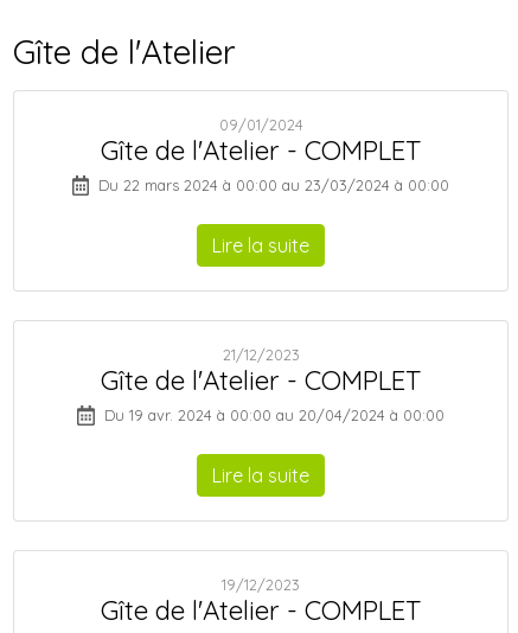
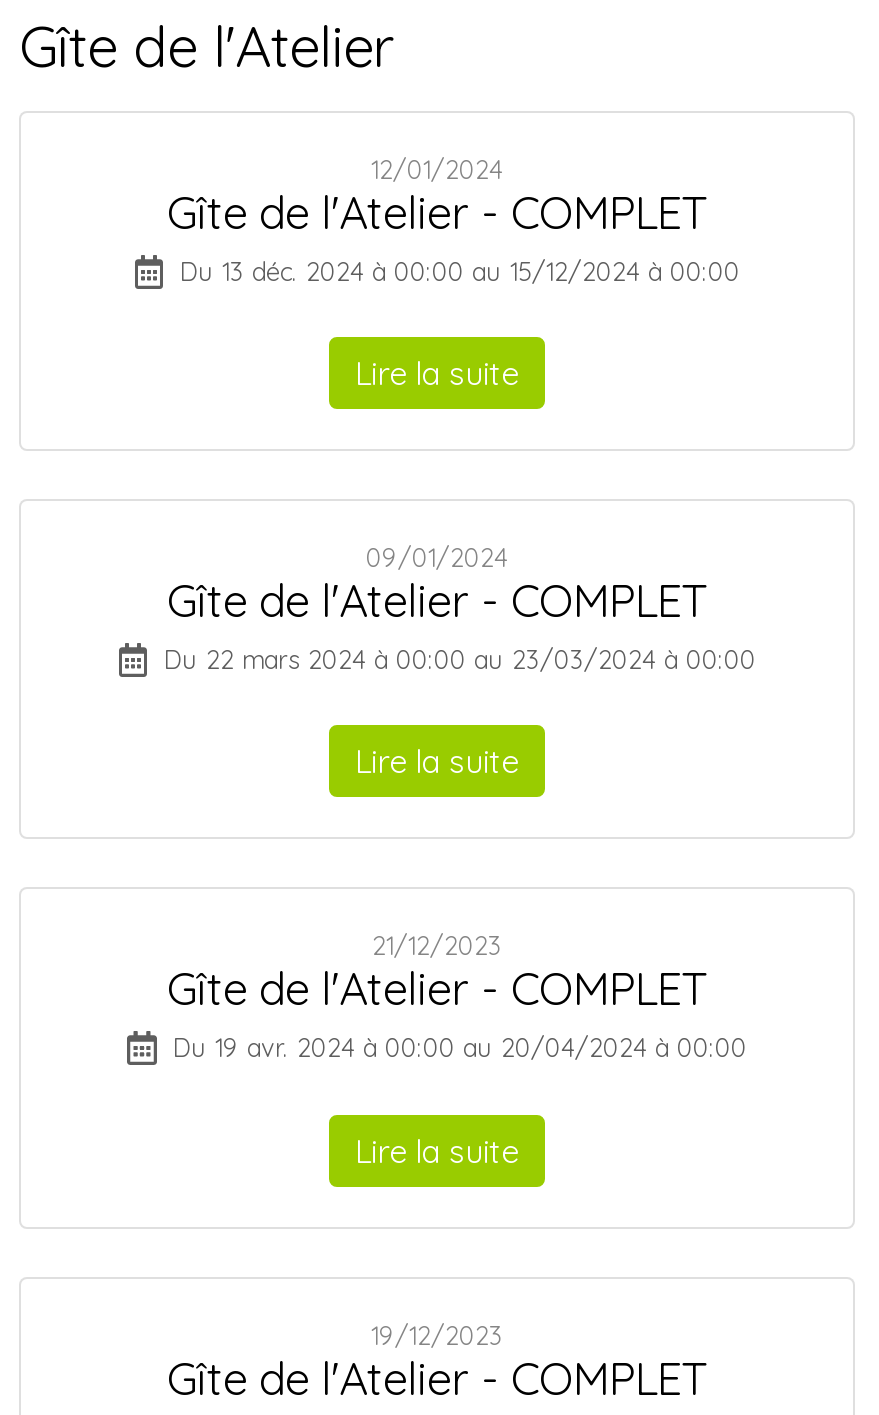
+ 12/01/2024
+ Gîte de l'Atelier - COMPLET
+ Du 13 déc. 2024 à 00:00 au 15/12/2024 à 00:00
+ Lire la suite
